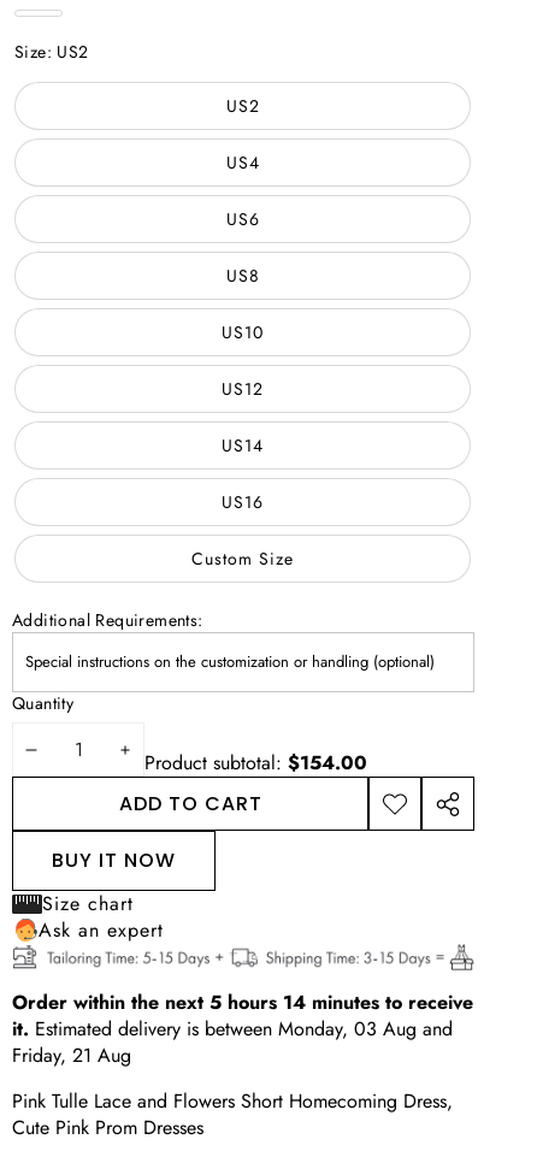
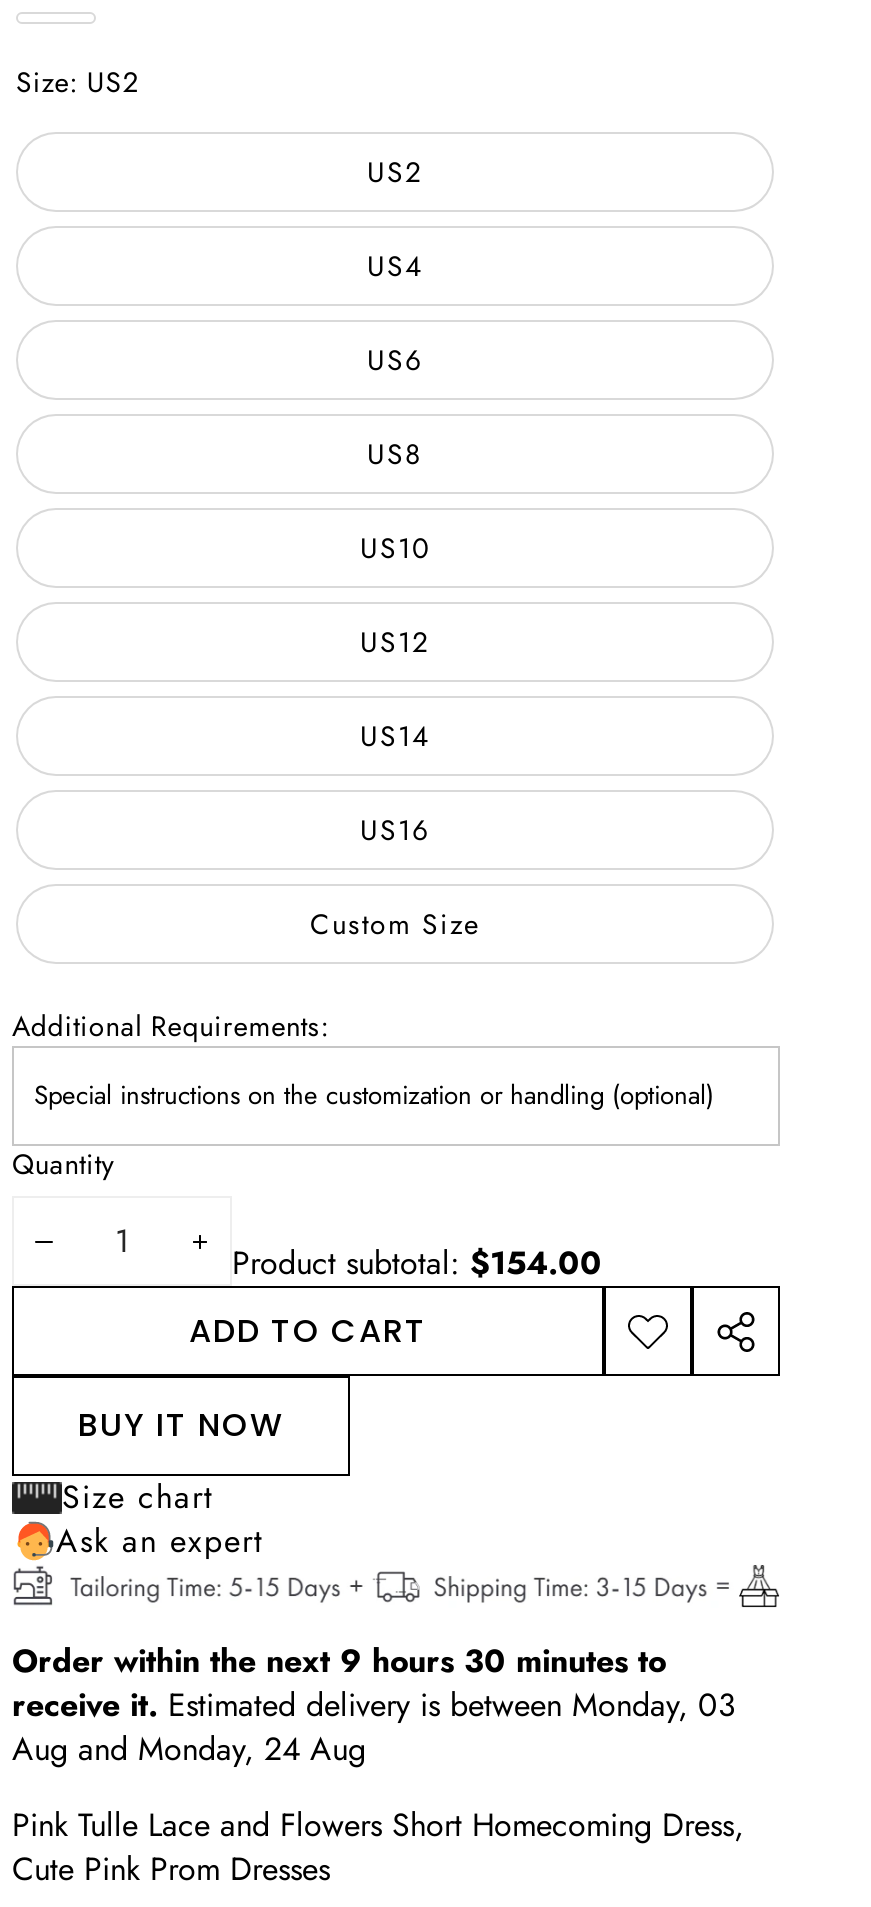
- Order within the next 5 hours 14 minutes to receive
- it. Estimated delivery is between Monday, 03 Aug and
- Friday, 21 Aug
+ Order within the next 9 hours 30 minutes to
+ receive it. Estimated delivery is between Monday, 03
+ Aug and Monday, 24 Aug
